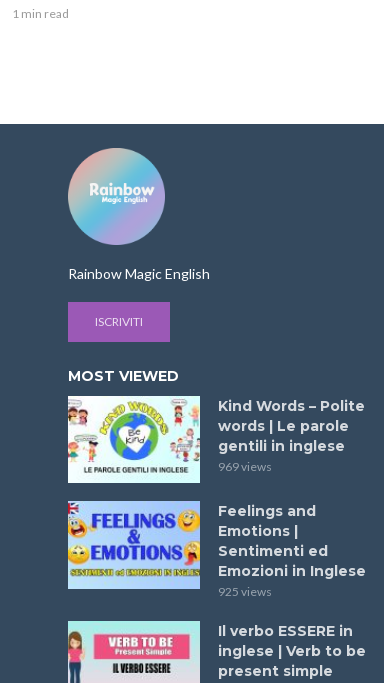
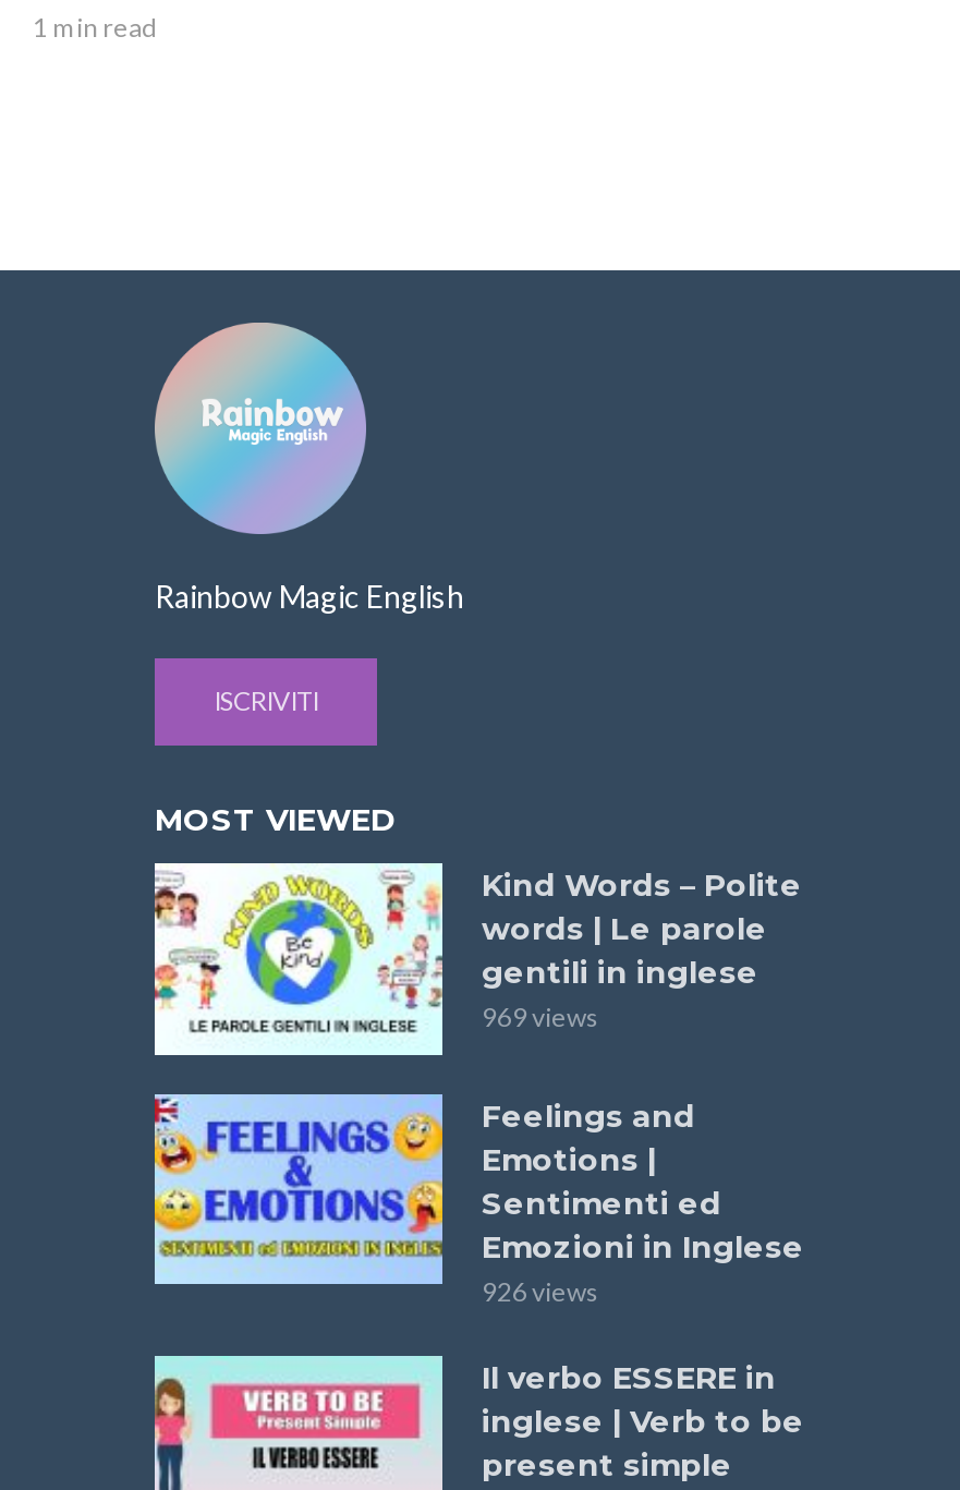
- 925 views
+ 926 views
